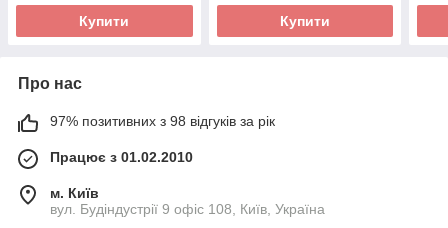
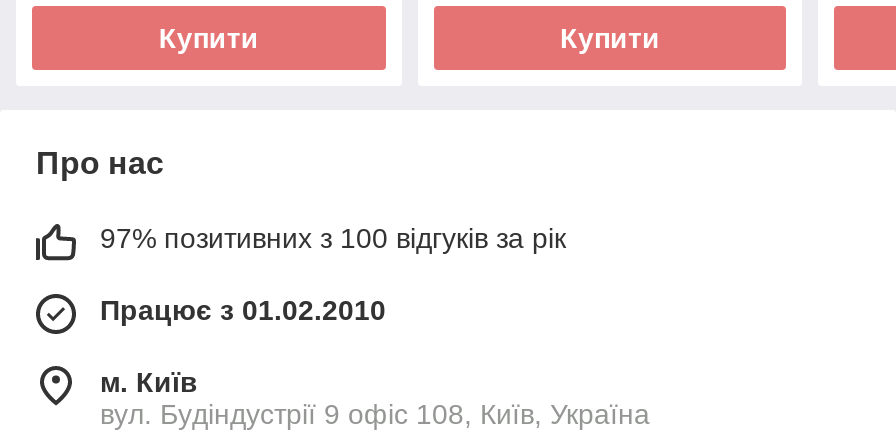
- 97% позитивних з 98 відгуків за рік
+ 97% позитивних з 100 відгуків за рік
